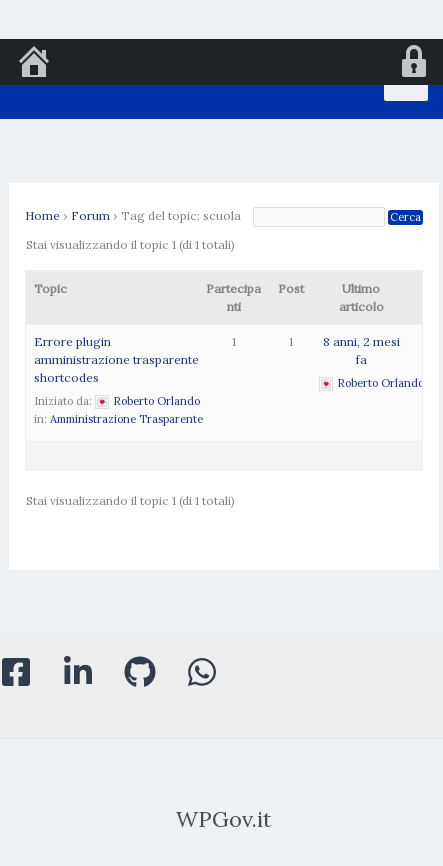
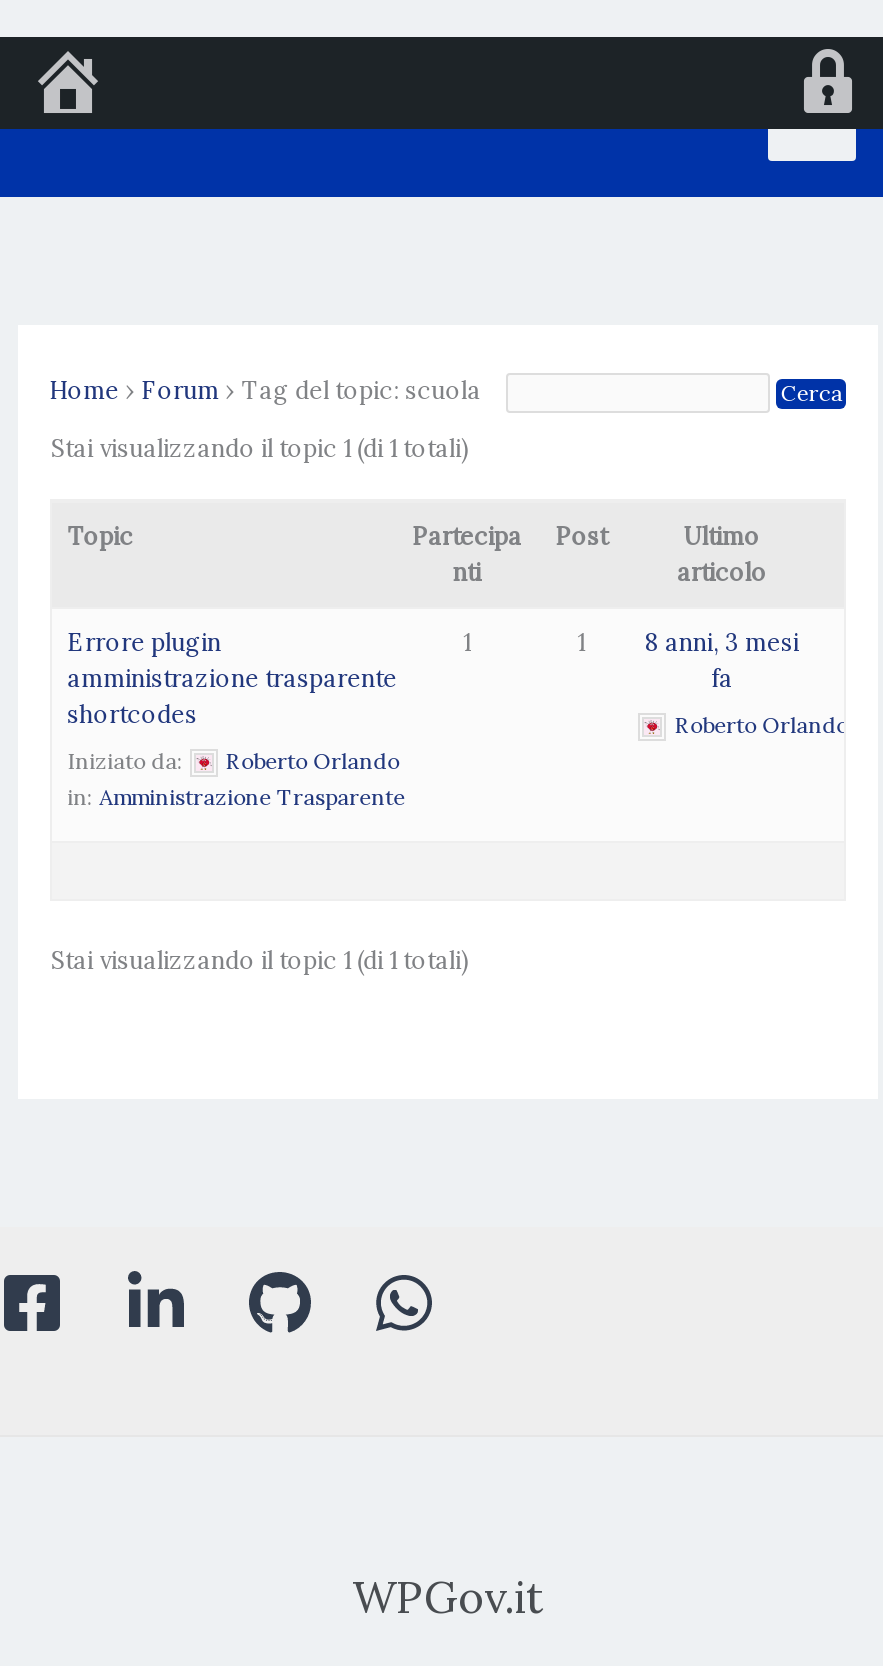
- 1 8 anni, 2 mesi
+ 1 8 anni, 3 mesi
